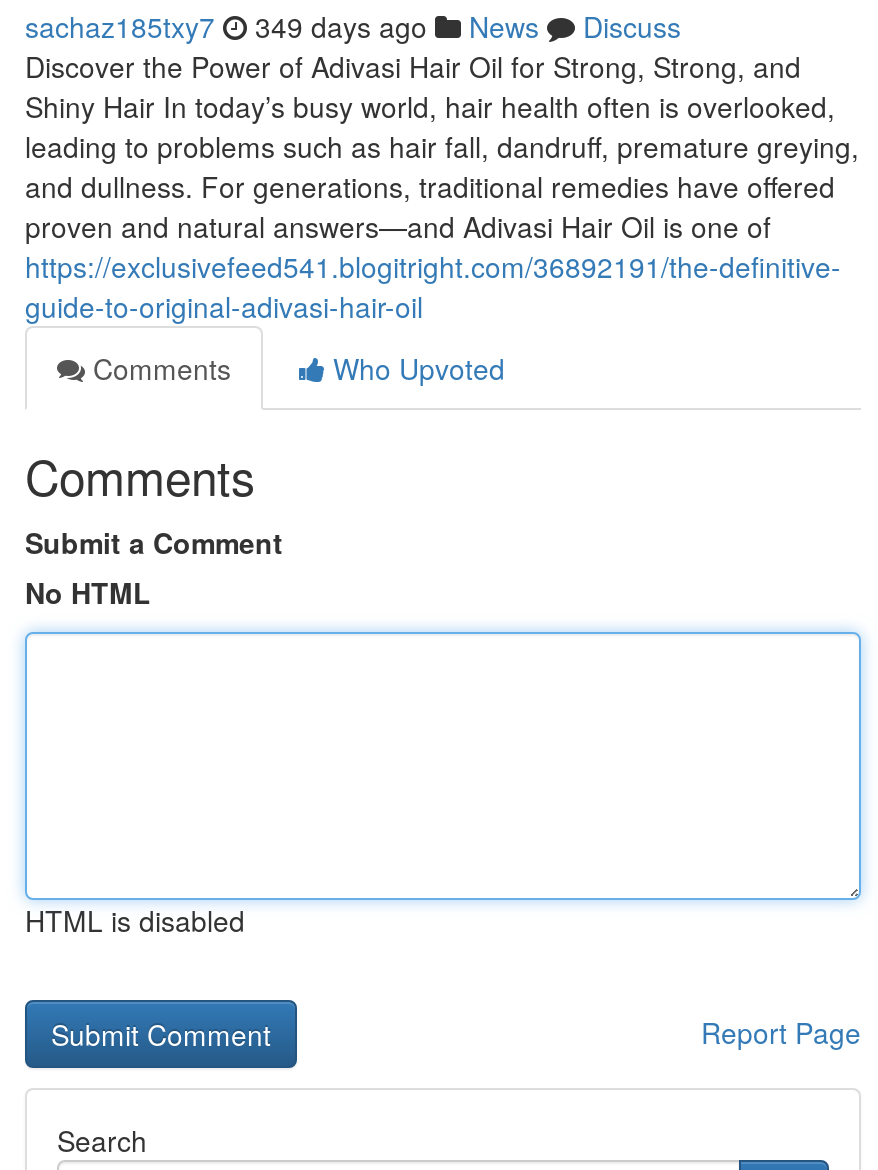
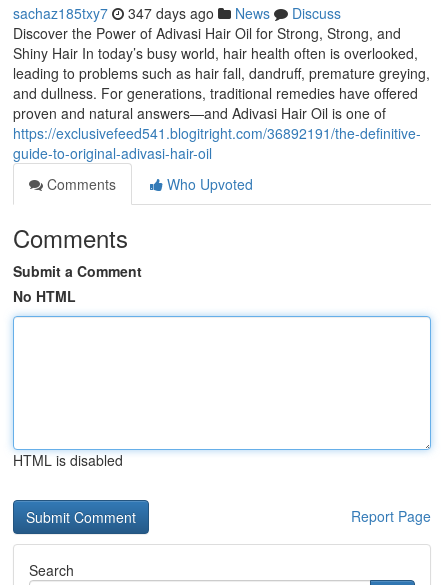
- sachaz185txy7 349 days ago News Discuss
+ sachaz185txy7 347 days ago News Discuss
